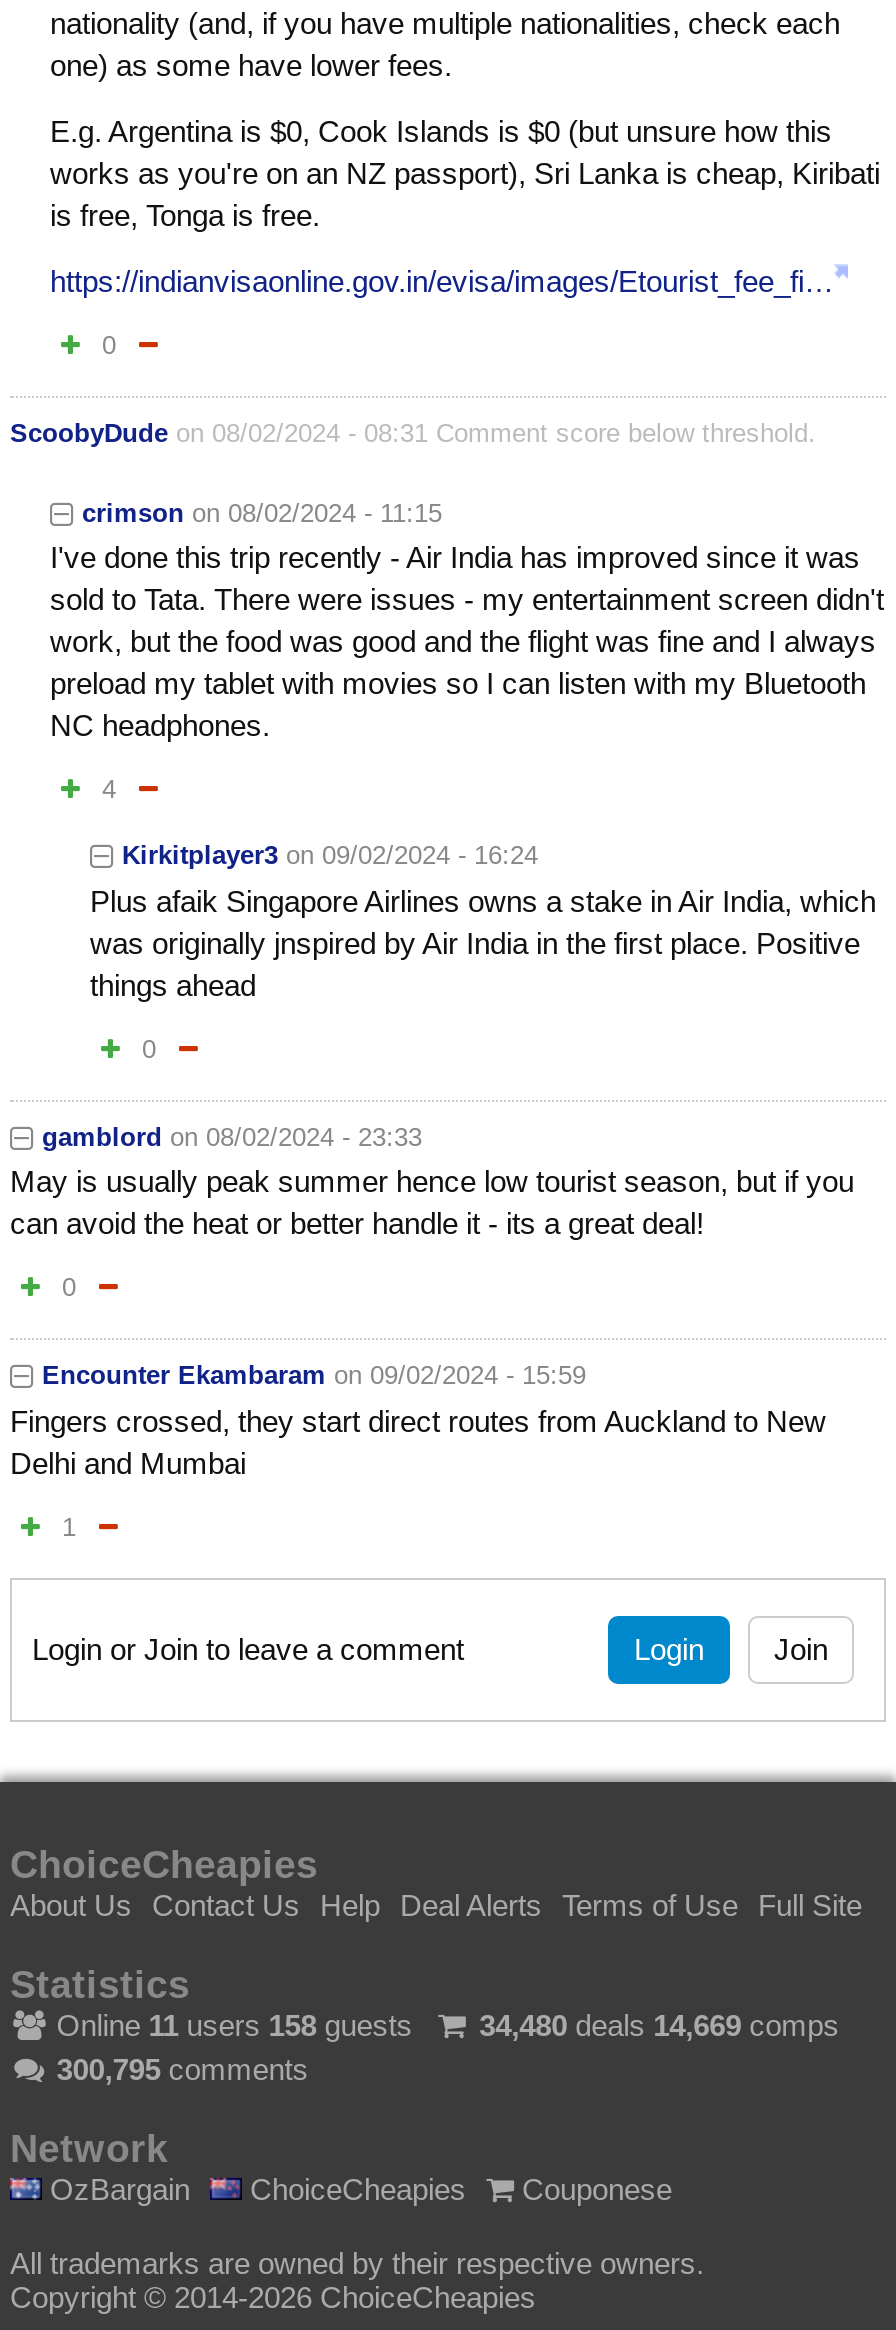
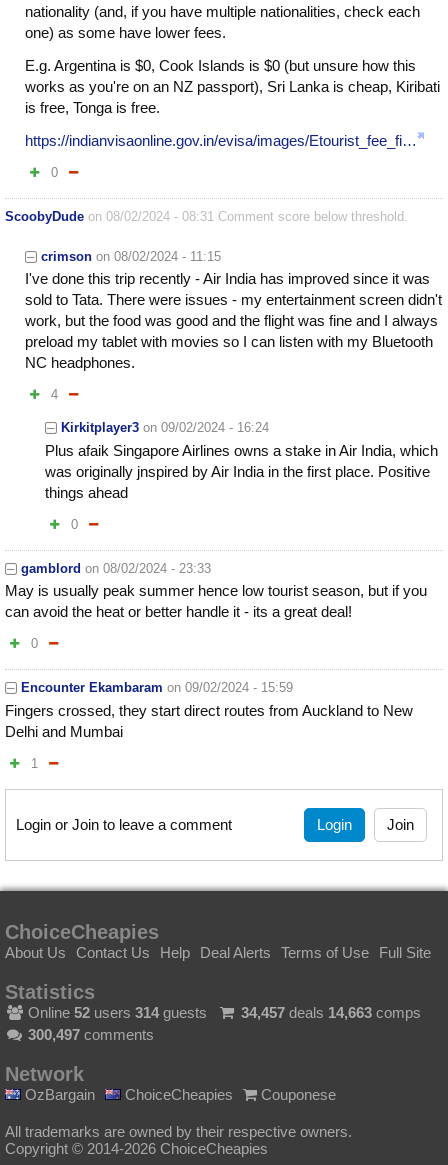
- Online 11 users 158 guests
+ Online 52 users 314 guests

- 34,480 deals 14,669 comps
+ 34,457 deals 14,663 comps

- 300,795 comments
+ 300,497 comments
